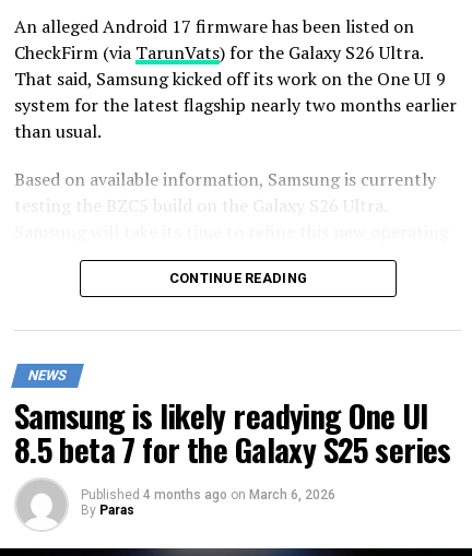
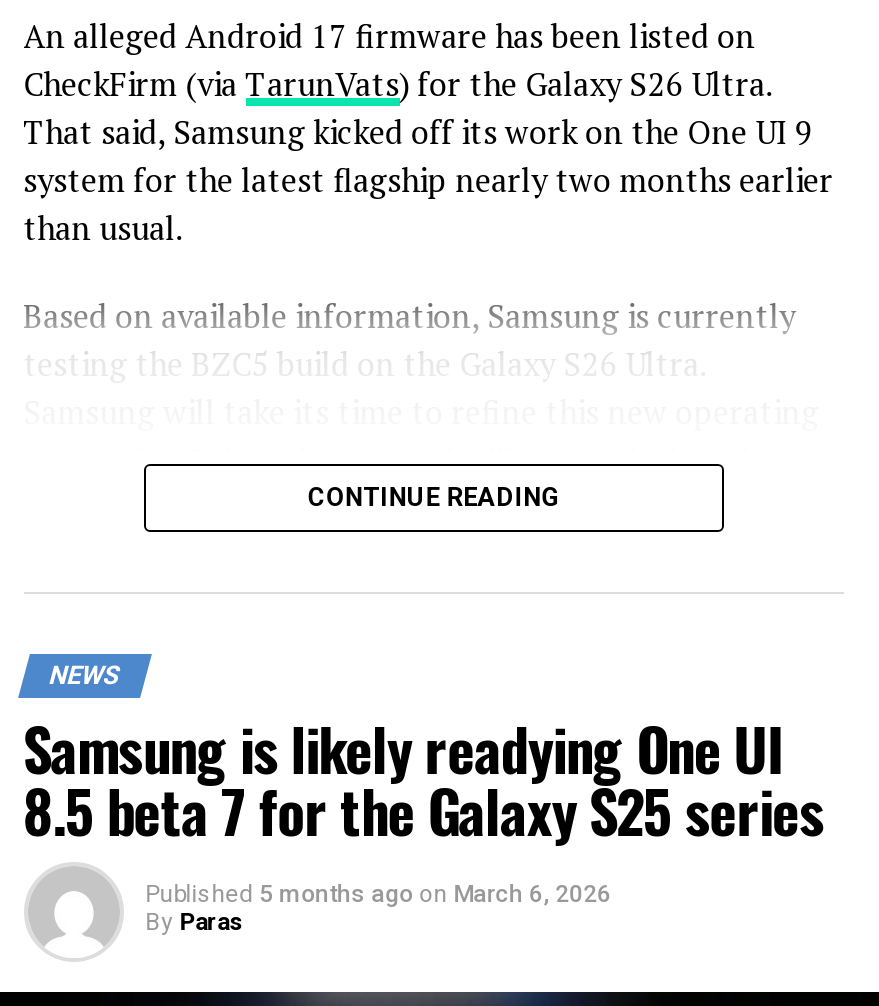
- Published 4 months ago on March 6, 2026
+ Published 5 months ago on March 6, 2026
